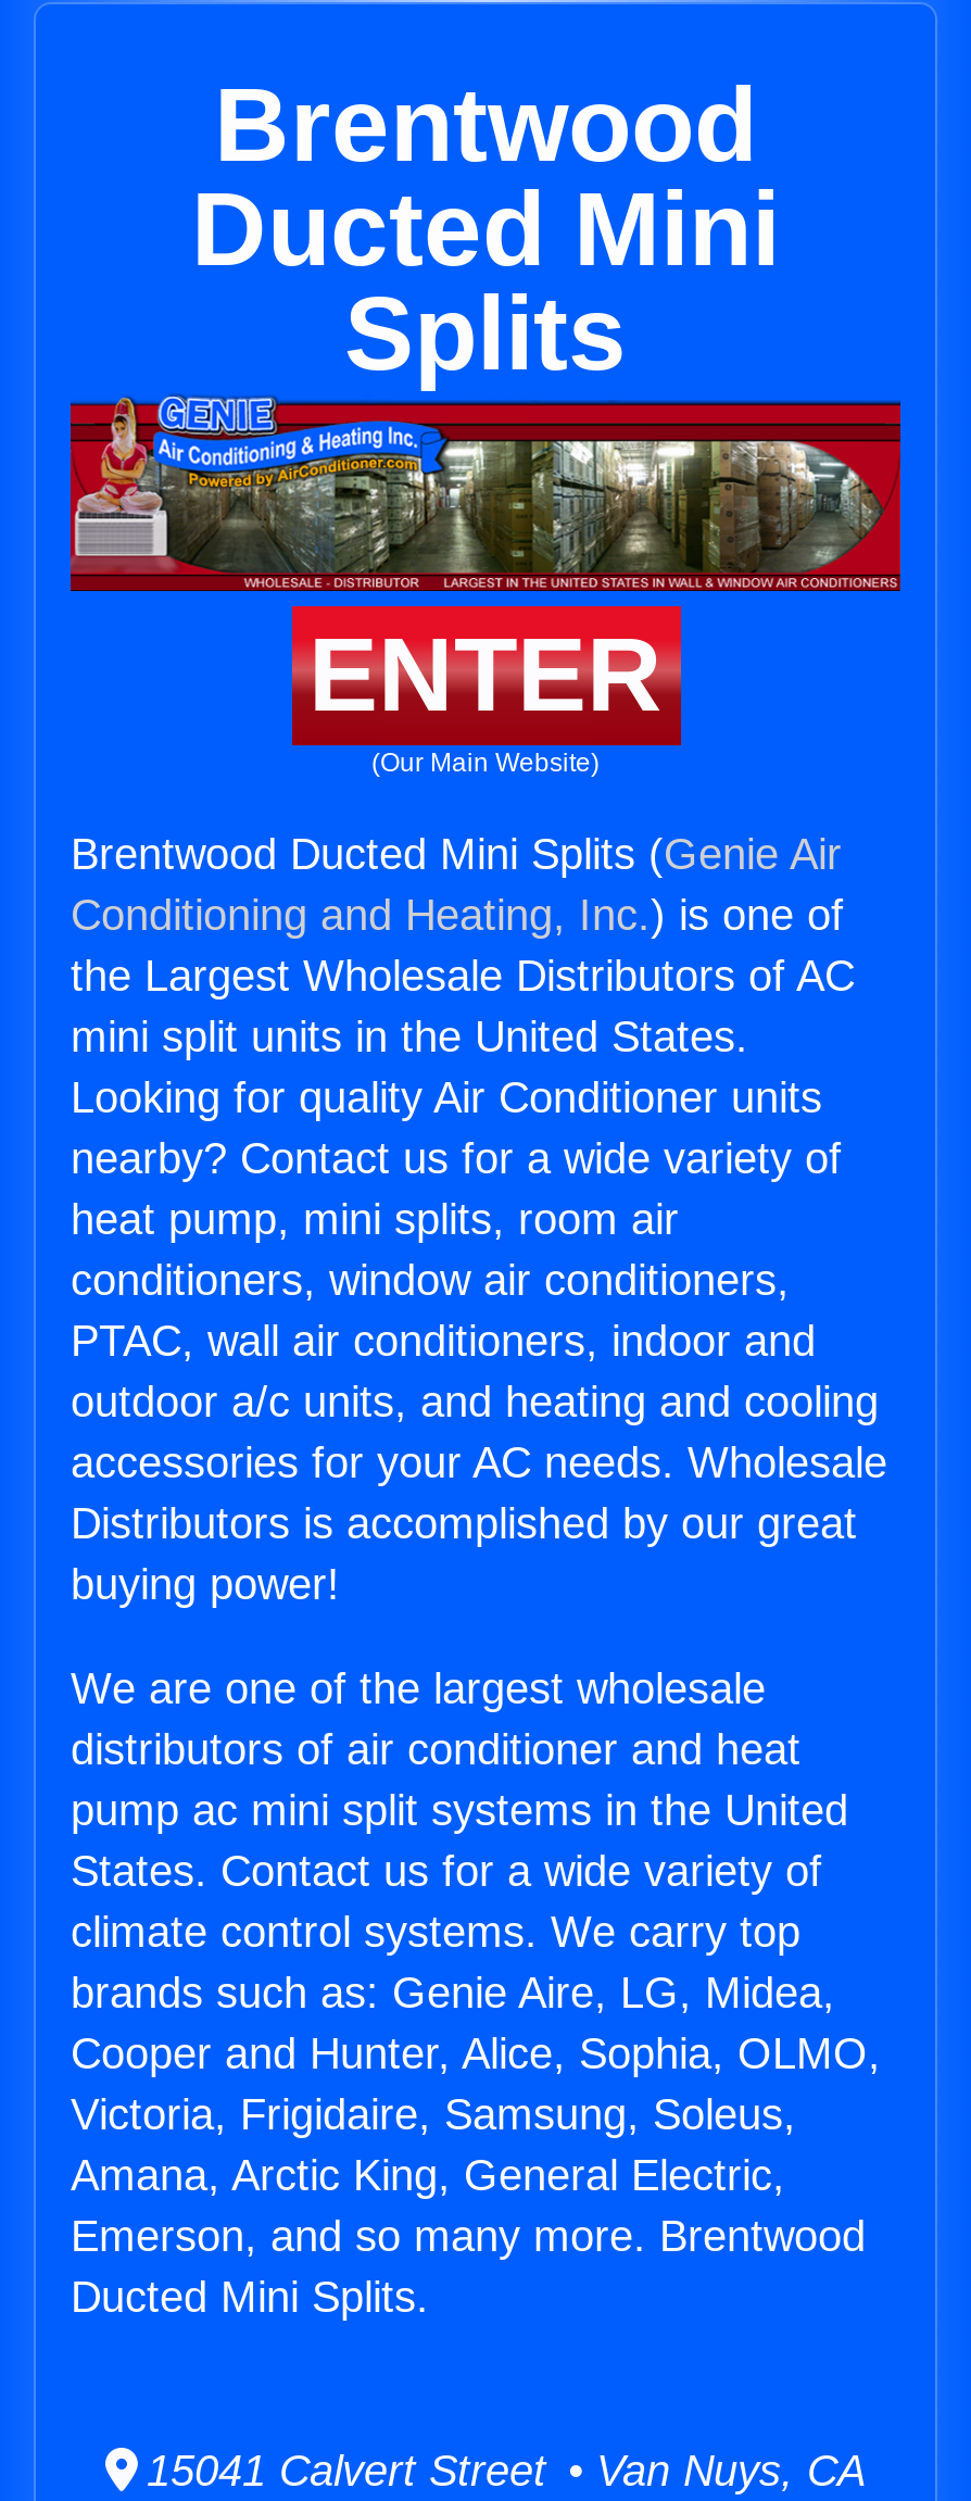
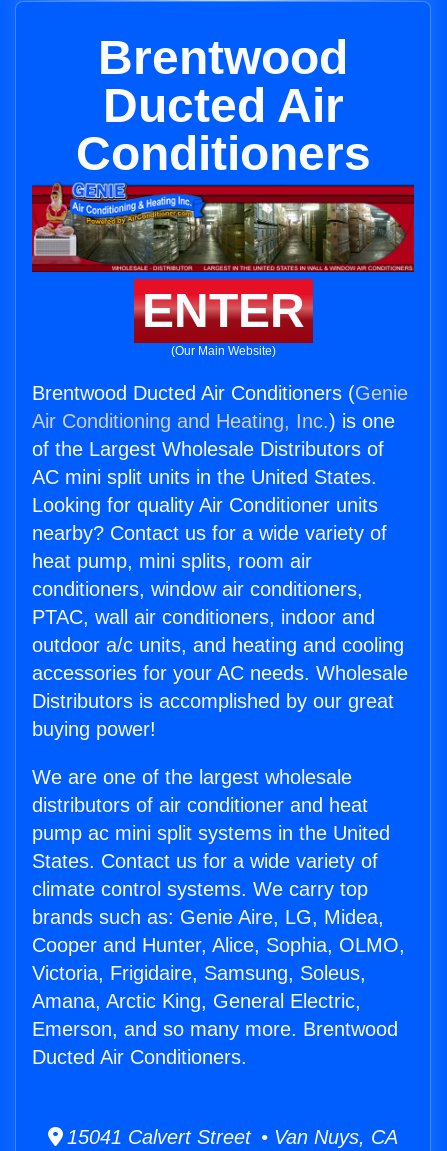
- Ducted Mini
- Splits
+ Ducted Air
+ Conditioners

- Brentwood Ducted Mini Splits (Genie Air
- Conditioning and Heating, Inc.) is one of
- the Largest Wholesale Distributors of AC
- mini split units in the United States.
+ Brentwood Ducted Air Conditioners (Genie
+ Air Conditioning and Heating, Inc.) is one
+ of the Largest Wholesale Distributors of
+ AC mini split units in the United States.

- Ducted Mini Splits.
+ Ducted Air Conditioners.
